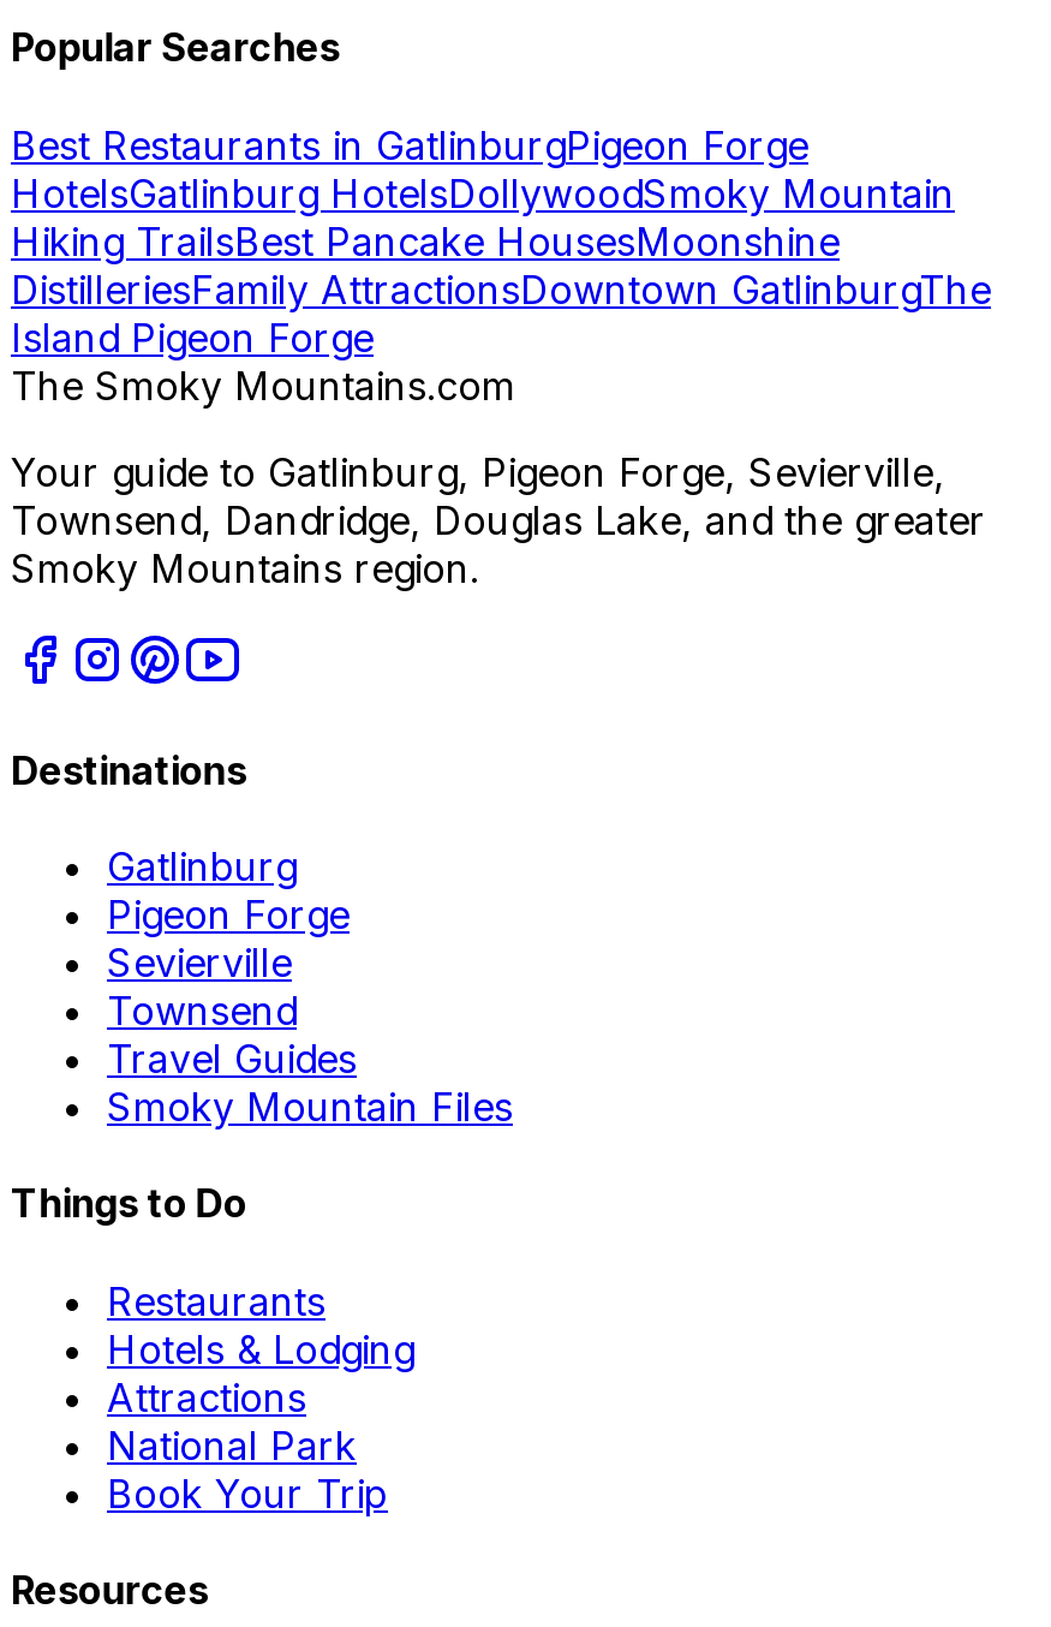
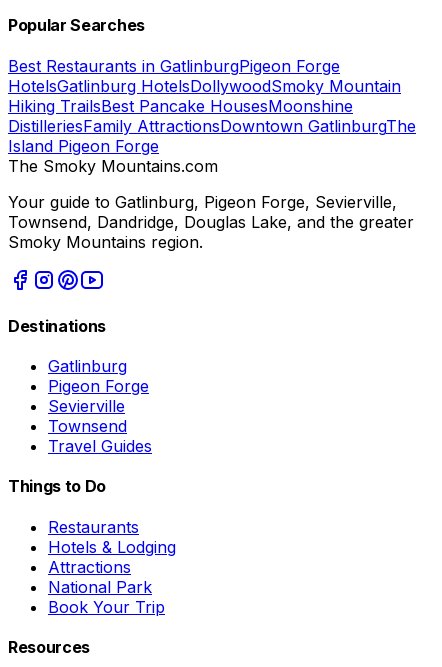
- Smoky Mountain Files
